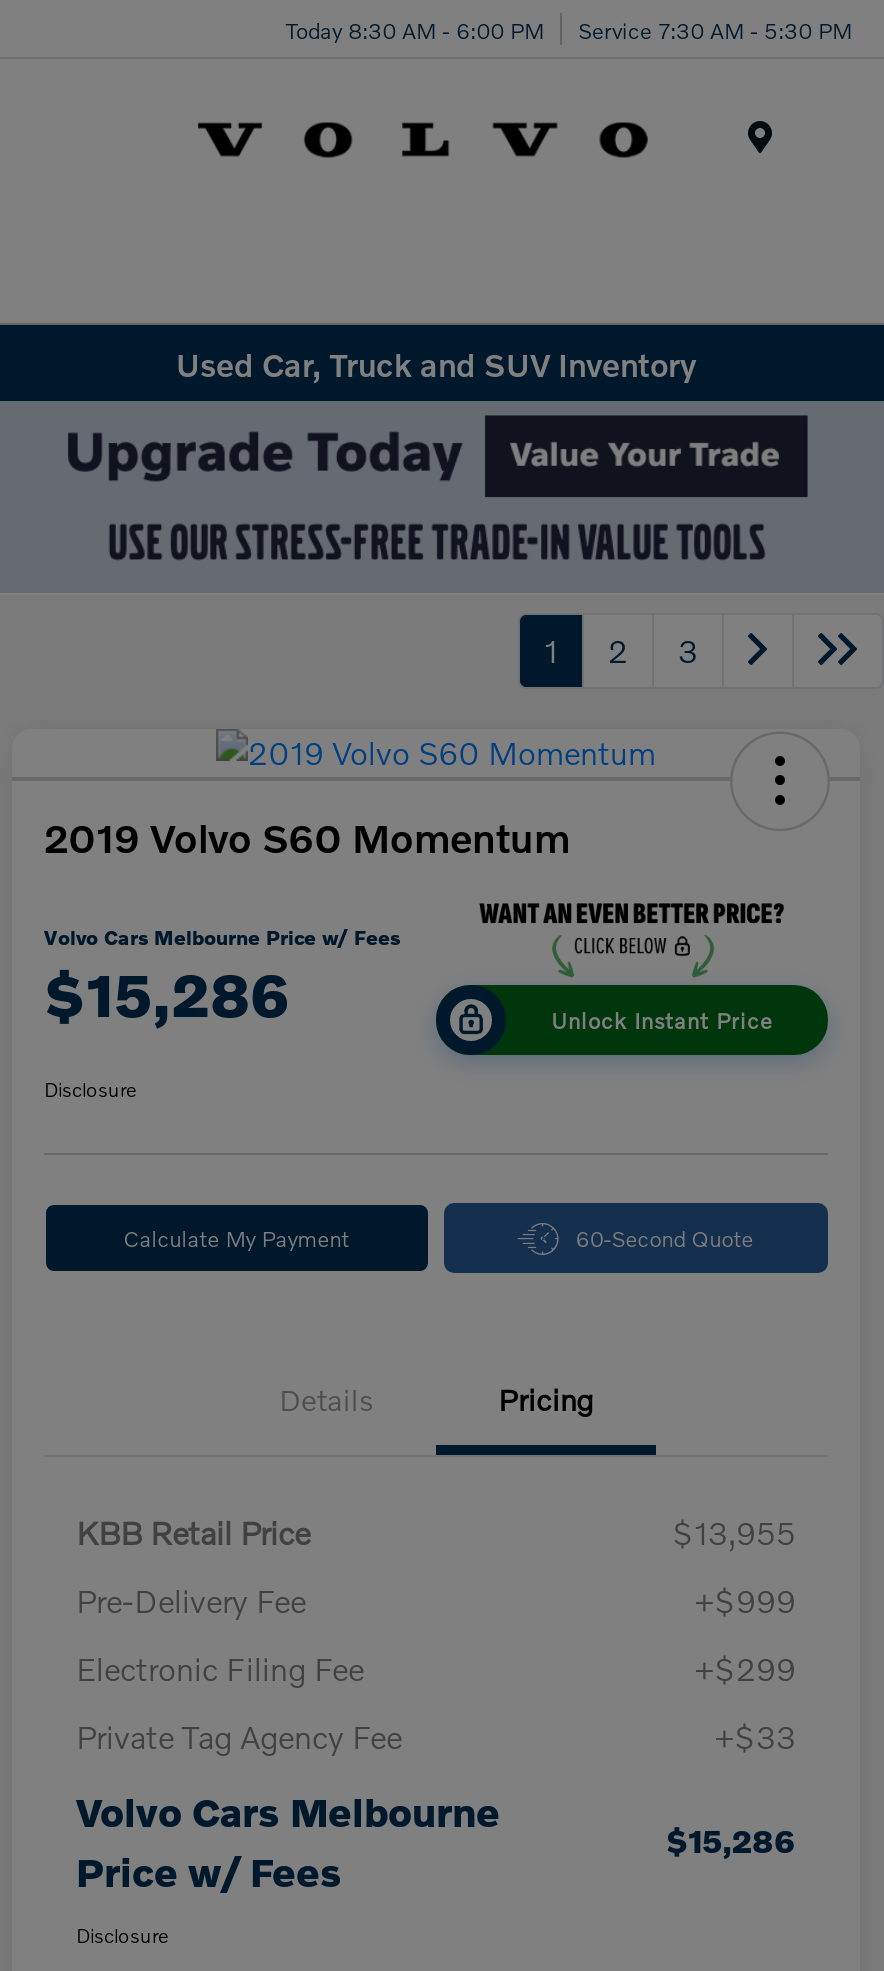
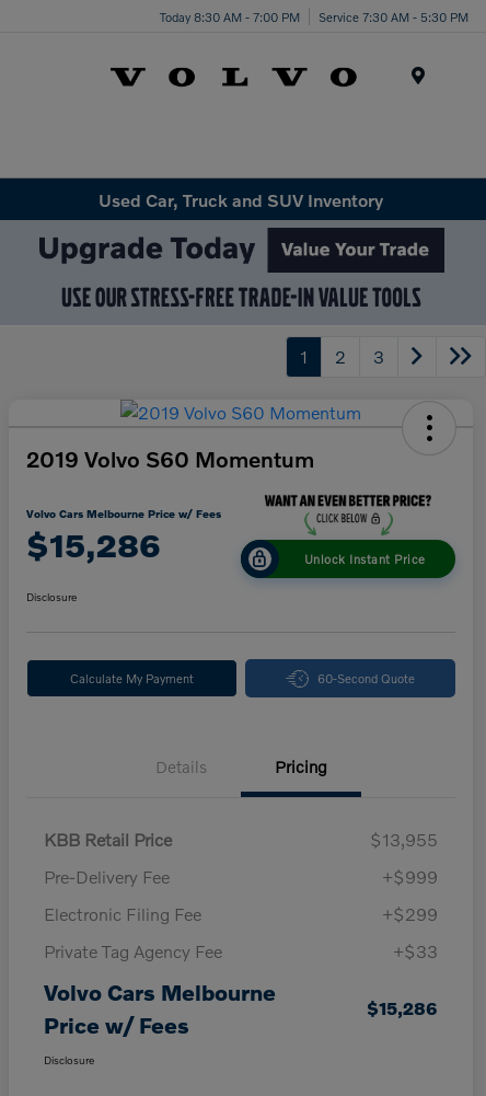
- Today 8:30 AM - 6:00 PM Service 7:30 AM - 5:30 PM
+ Today 8:30 AM - 7:00 PM Service 7:30 AM - 5:30 PM
